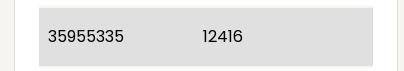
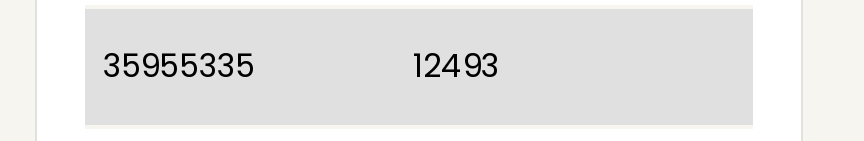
- 12416
+ 12493
